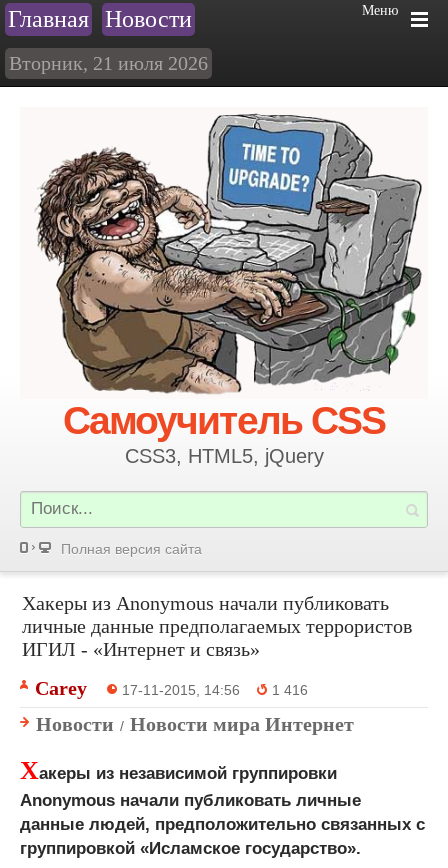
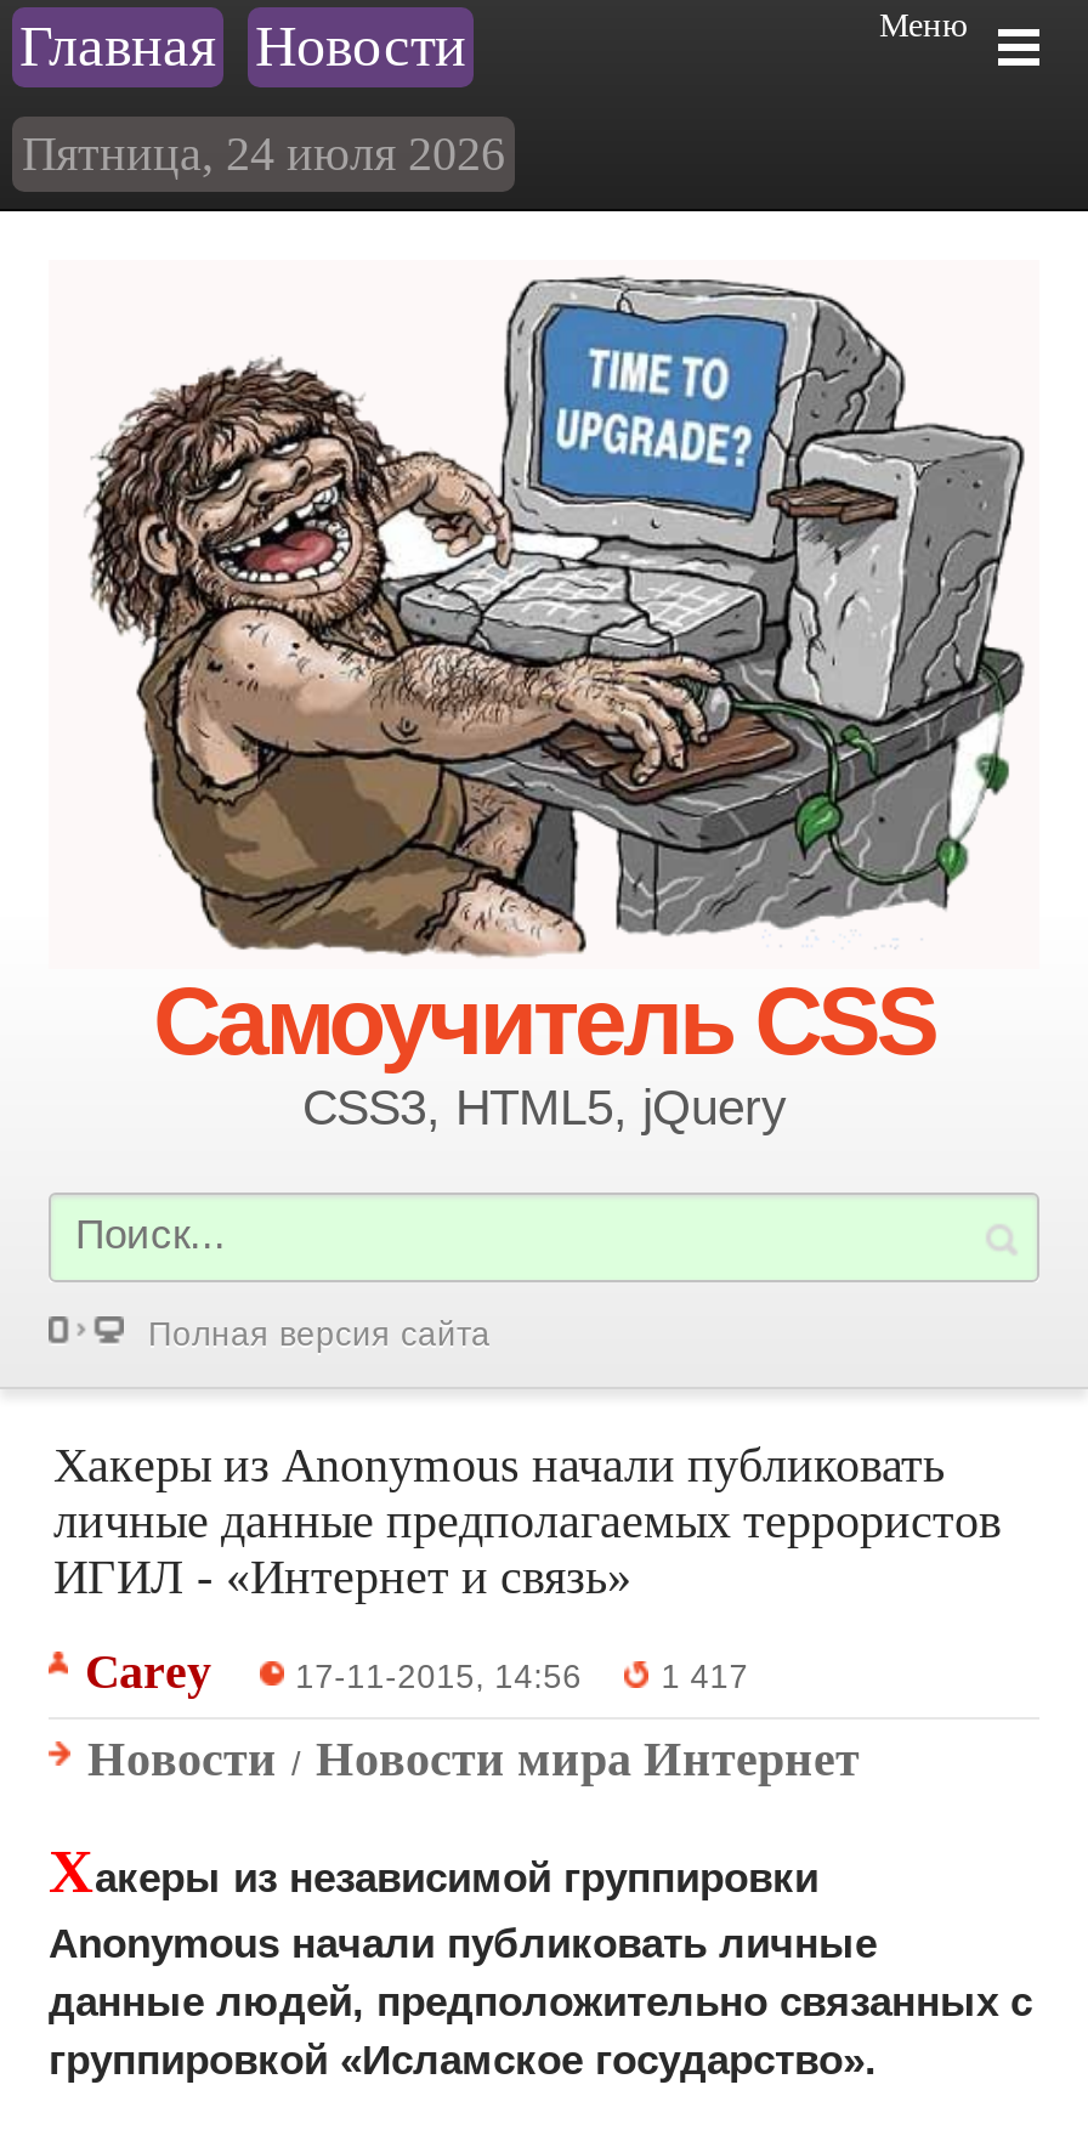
- Вторник, 21 июля 2026
+ Пятница, 24 июля 2026

- 1 416
+ 1 417
